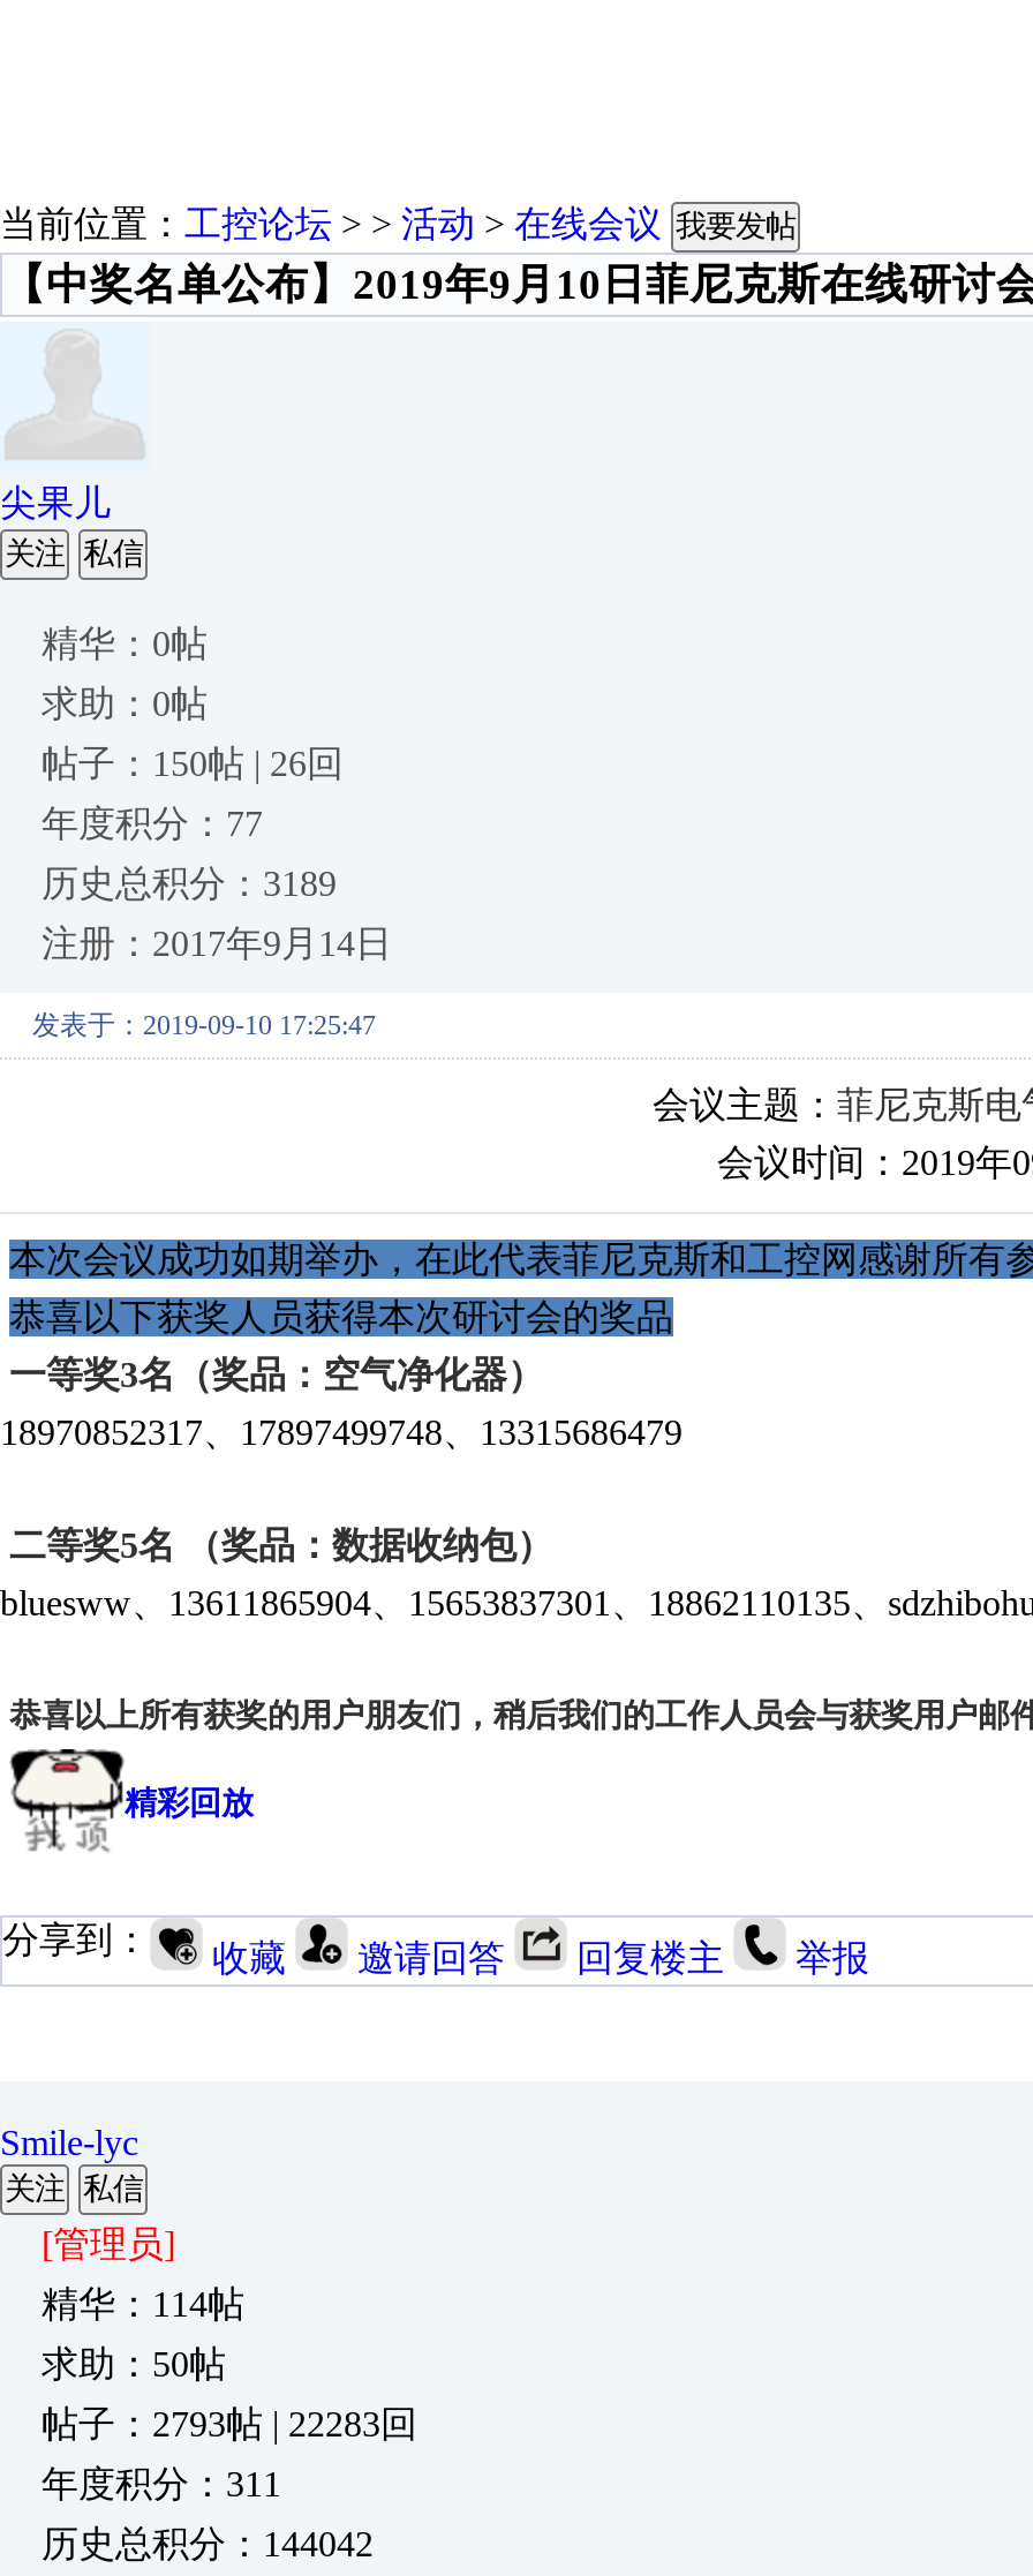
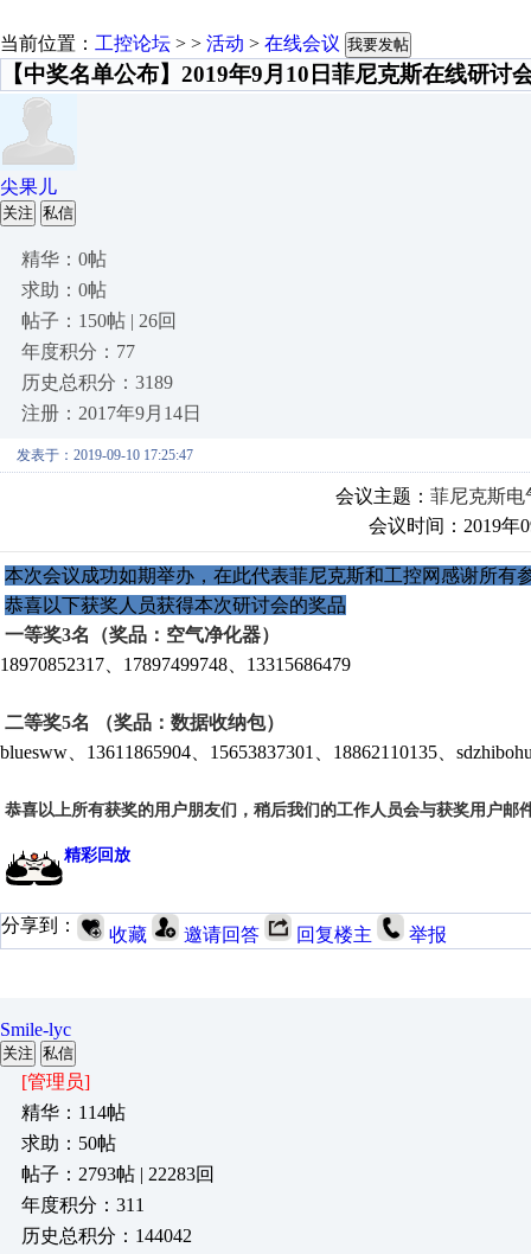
- [image]
+ [image]
